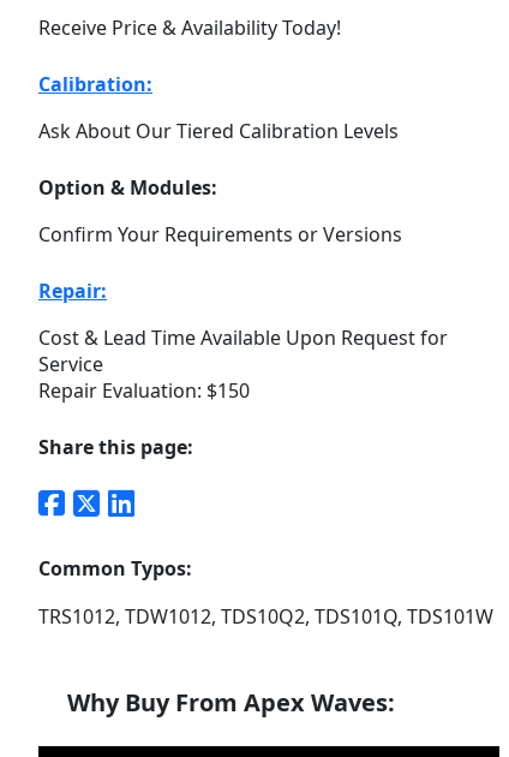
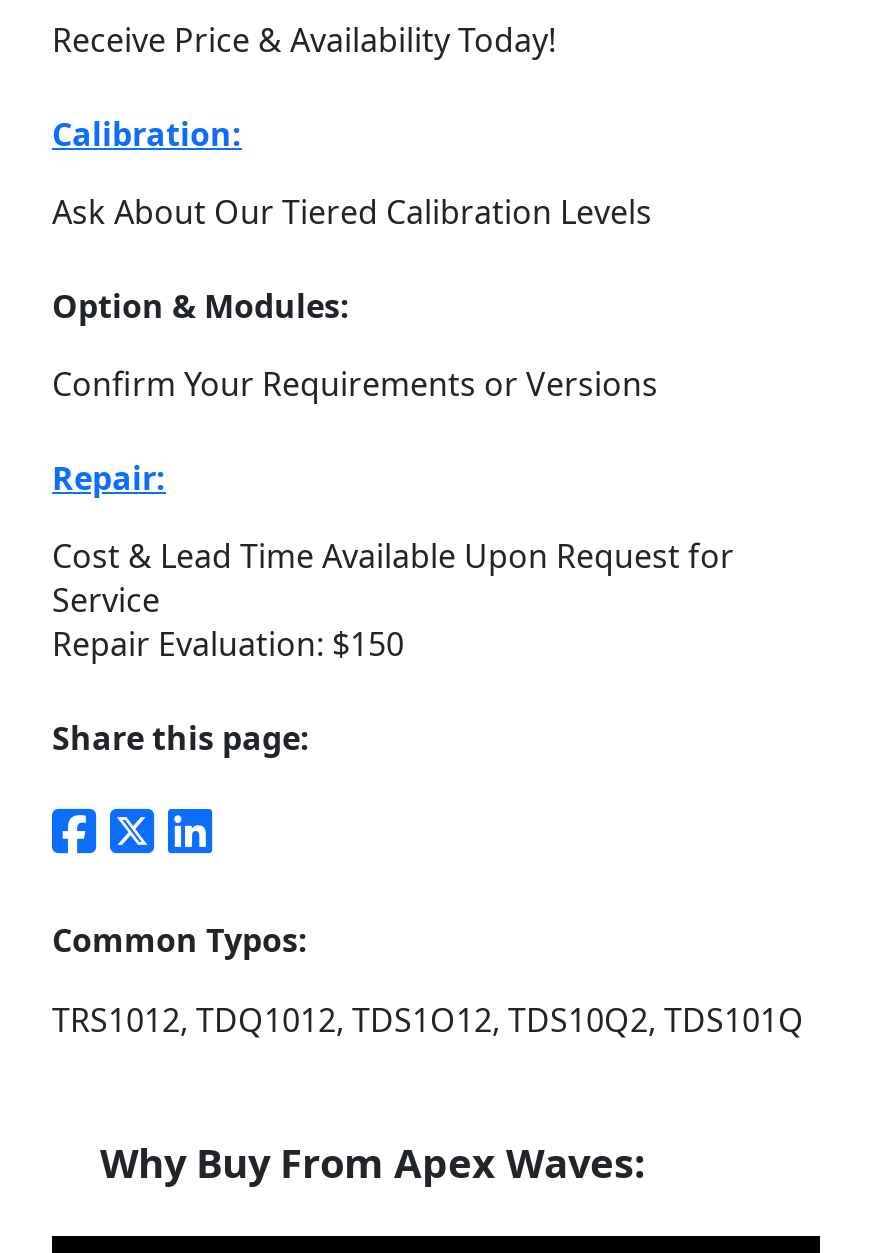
- TRS1012, TDW1012, TDS10Q2, TDS101Q, TDS101W
+ TRS1012, TDQ1012, TDS1O12, TDS10Q2, TDS101Q
